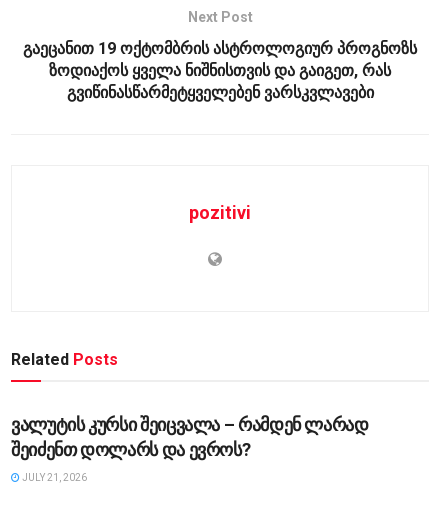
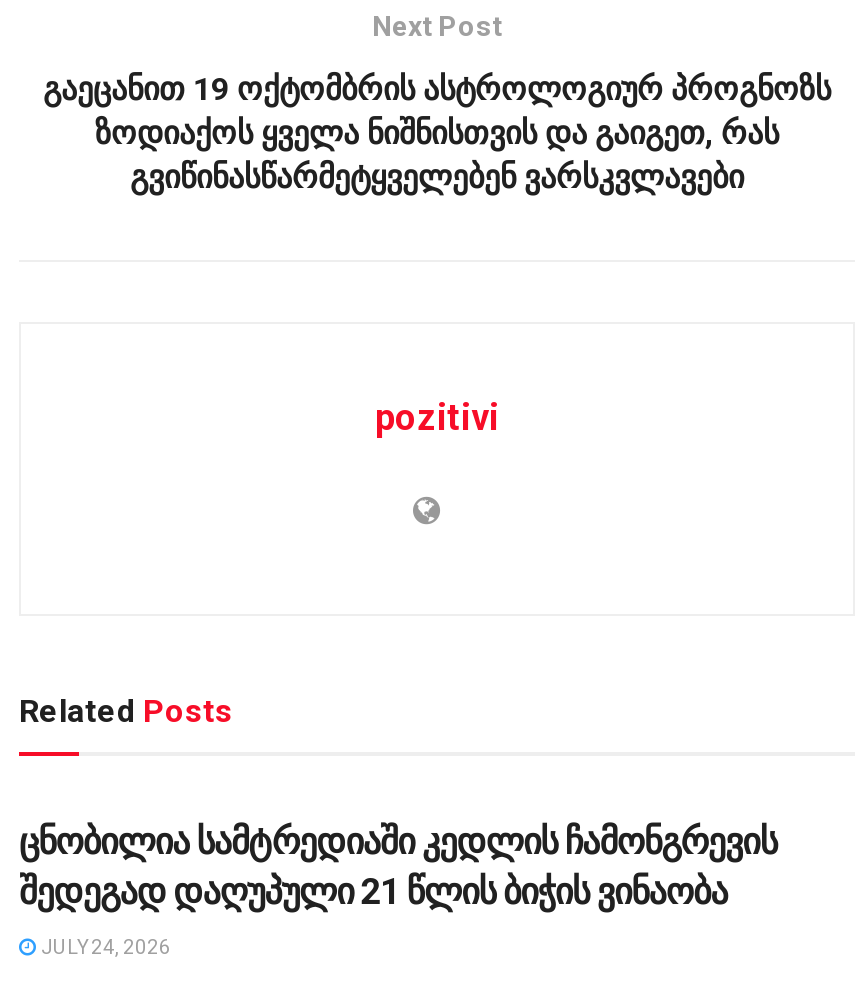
- ვალუტის კურსი შეიცვალა – რამდენ ლარად
- შეიძენთ დოლარს და ევროს?
+ ცნობილია სამტრედიაში კედლის ჩამონგრევის
+ შედეგად დაღუპული 21 წლის ბიჭის ვინაობა

- JULY 21, 2026
+ JULY 24, 2026
